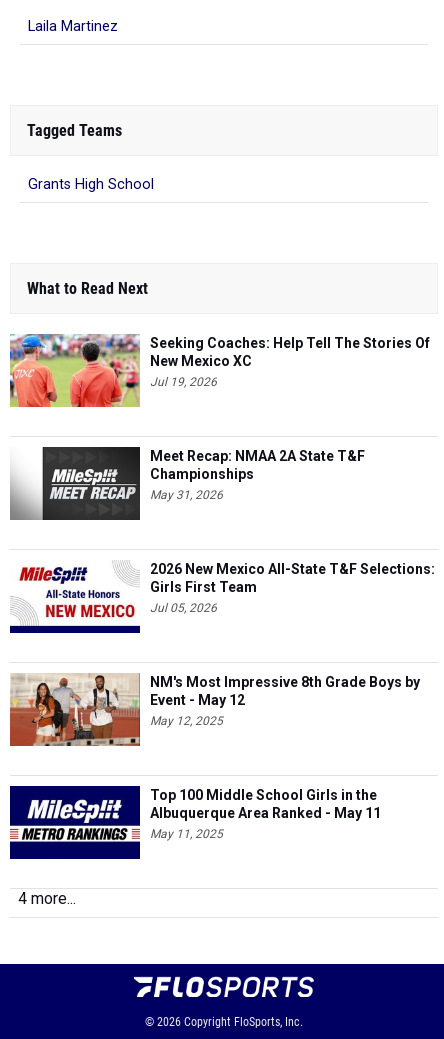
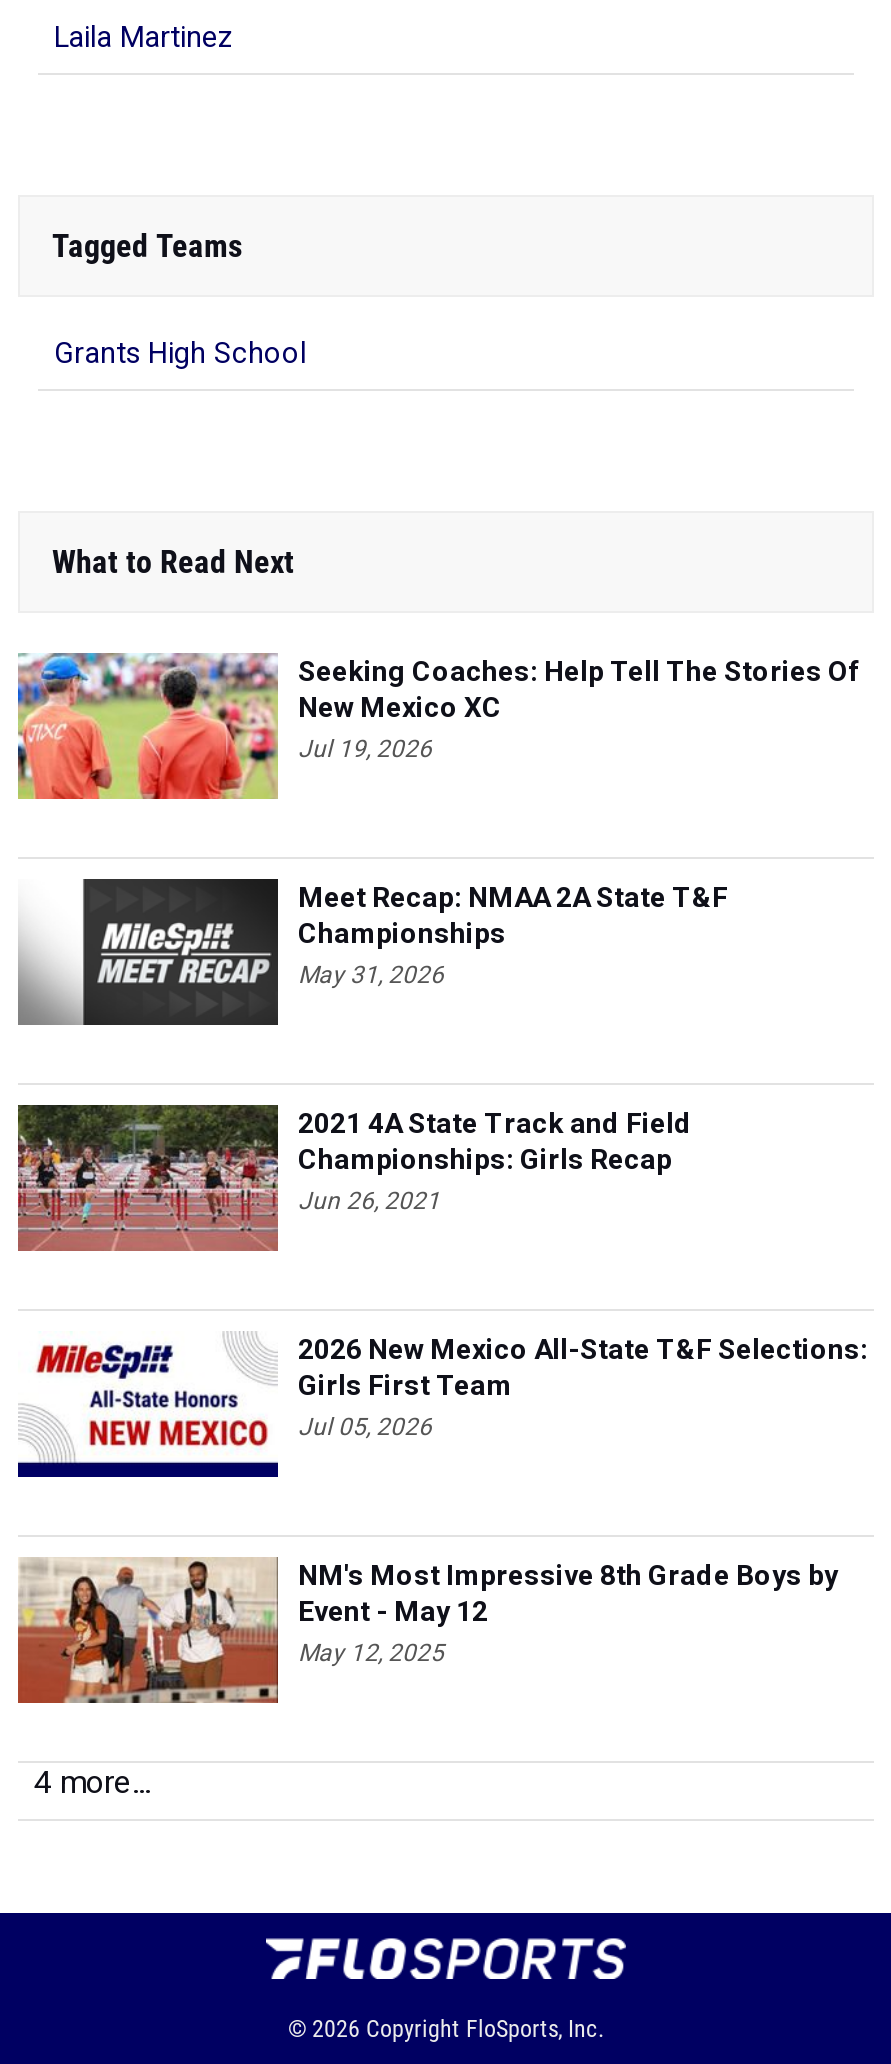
+ [image]
+ 2021 4A State Track and Field
+ Championships: Girls Recap
+ Jun 26, 2021

moved down: [image] | 2026 New Mexico All-State T&F Selections: | Girls First Team | Jul 05, 2026 | NM's Most Impressive 8th Grade Boys by | Event - May 12 | May 12, 2025

- [image]
- Top 100 Middle School Girls in the
- Albuquerque Area Ranked - May 11
- May 11, 2025
